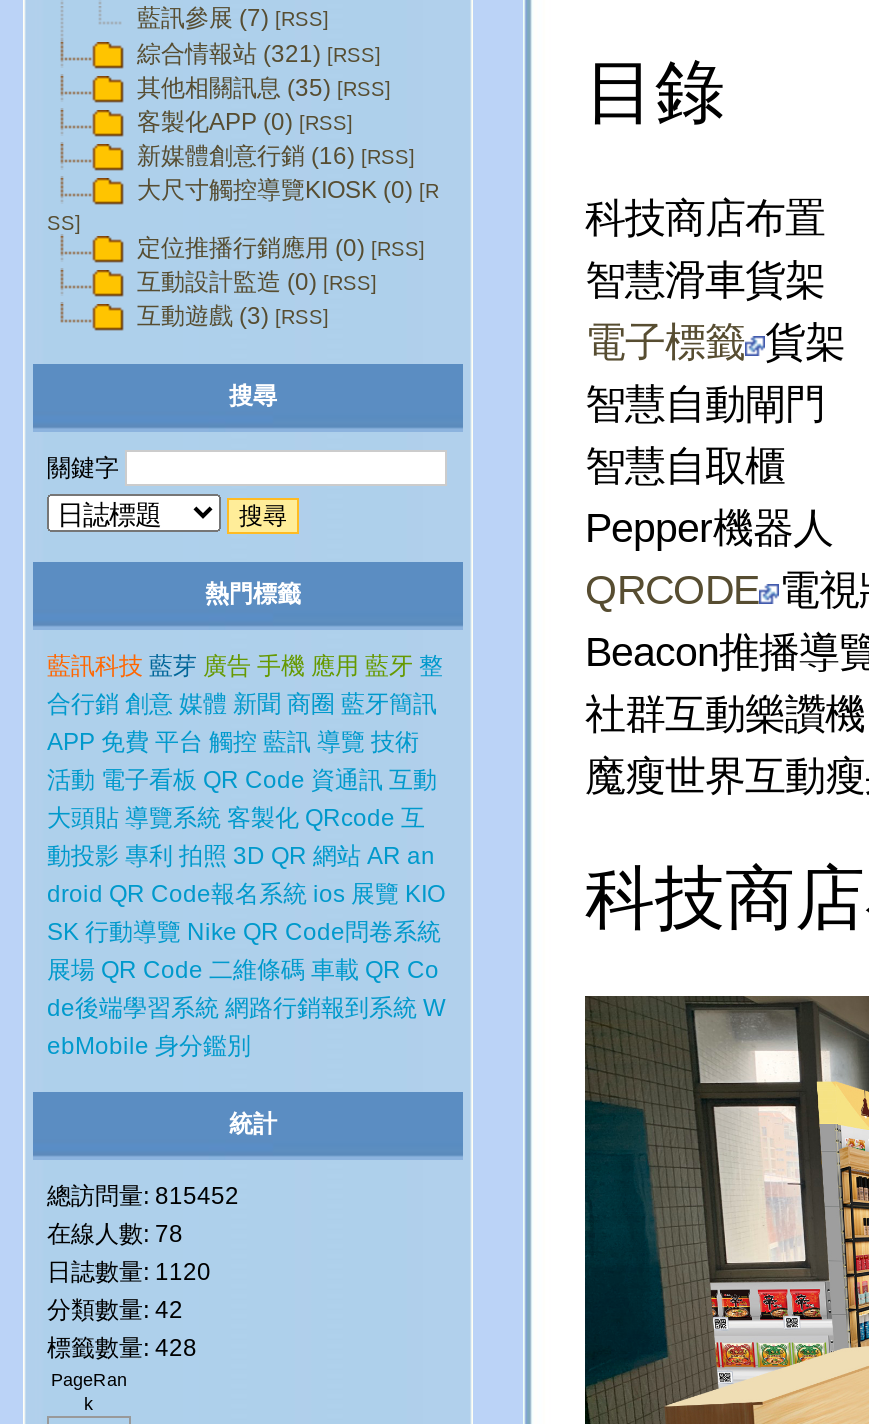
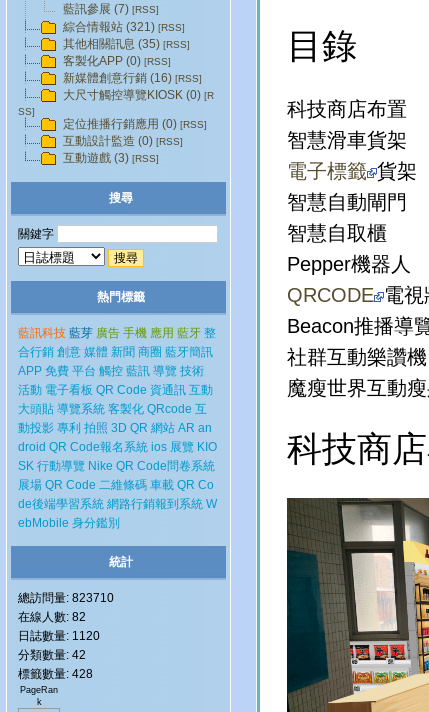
- 總訪問量: 815452
+ 總訪問量: 823710

- 在線人數: 78
+ 在線人數: 82
